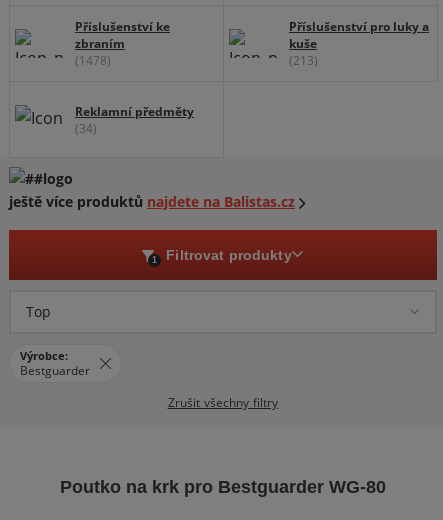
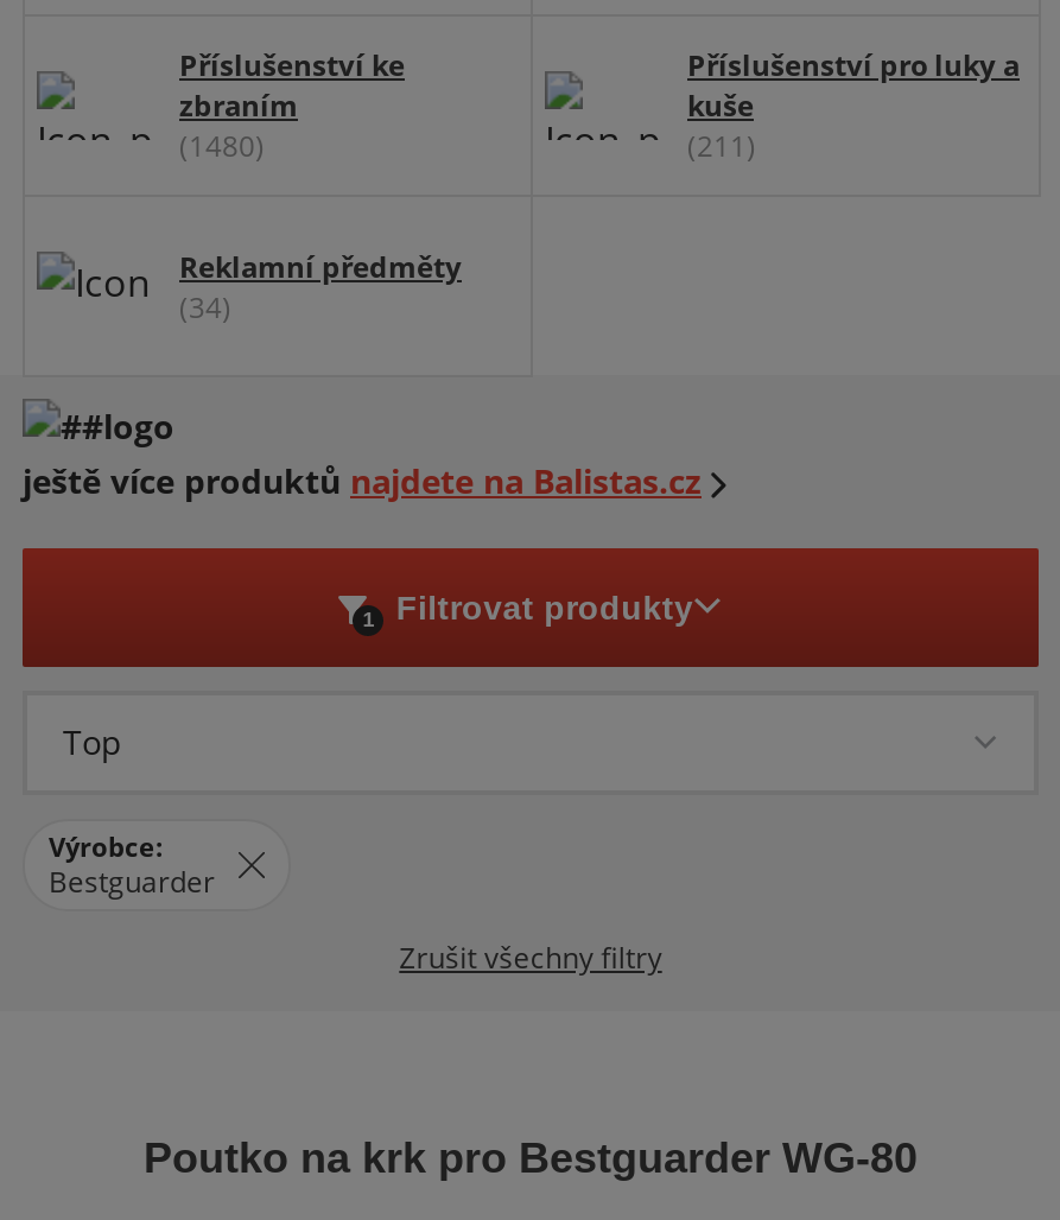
- (1478)
+ (1480)

- (213)
+ (211)
